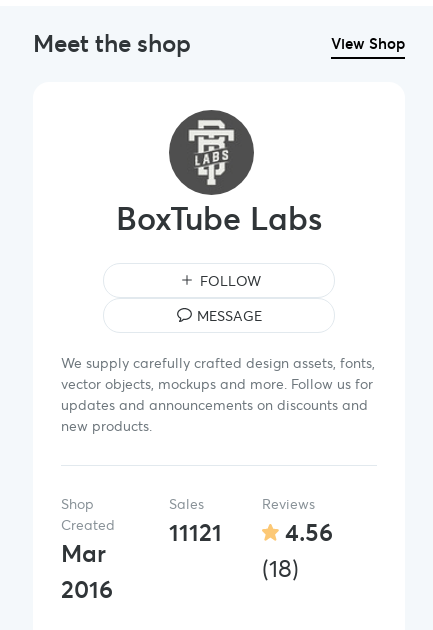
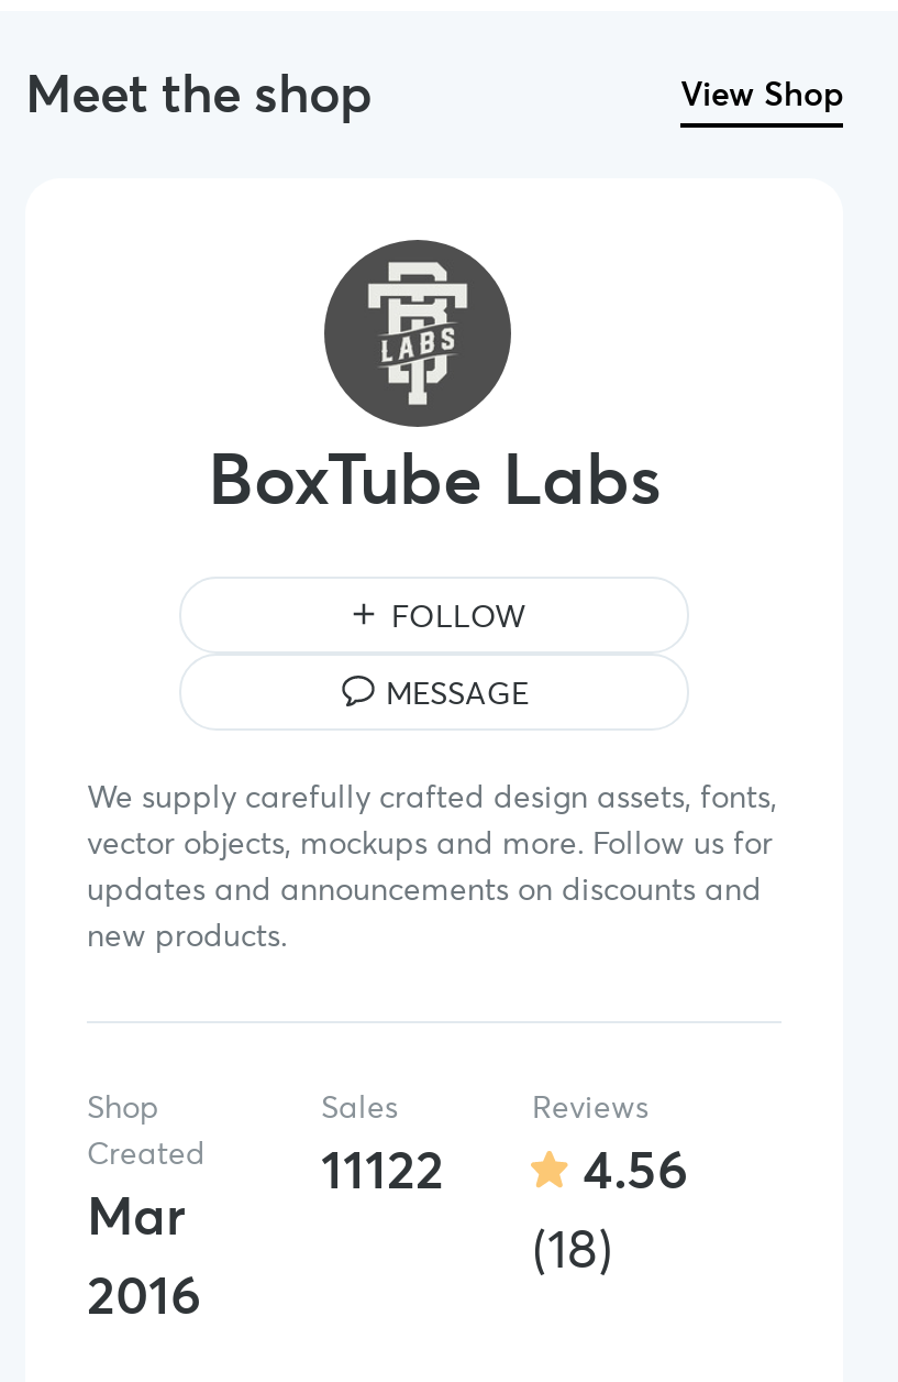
- 11121
+ 11122
